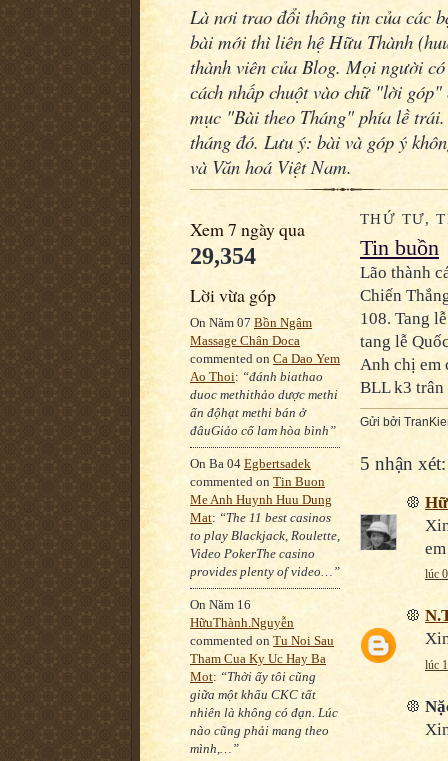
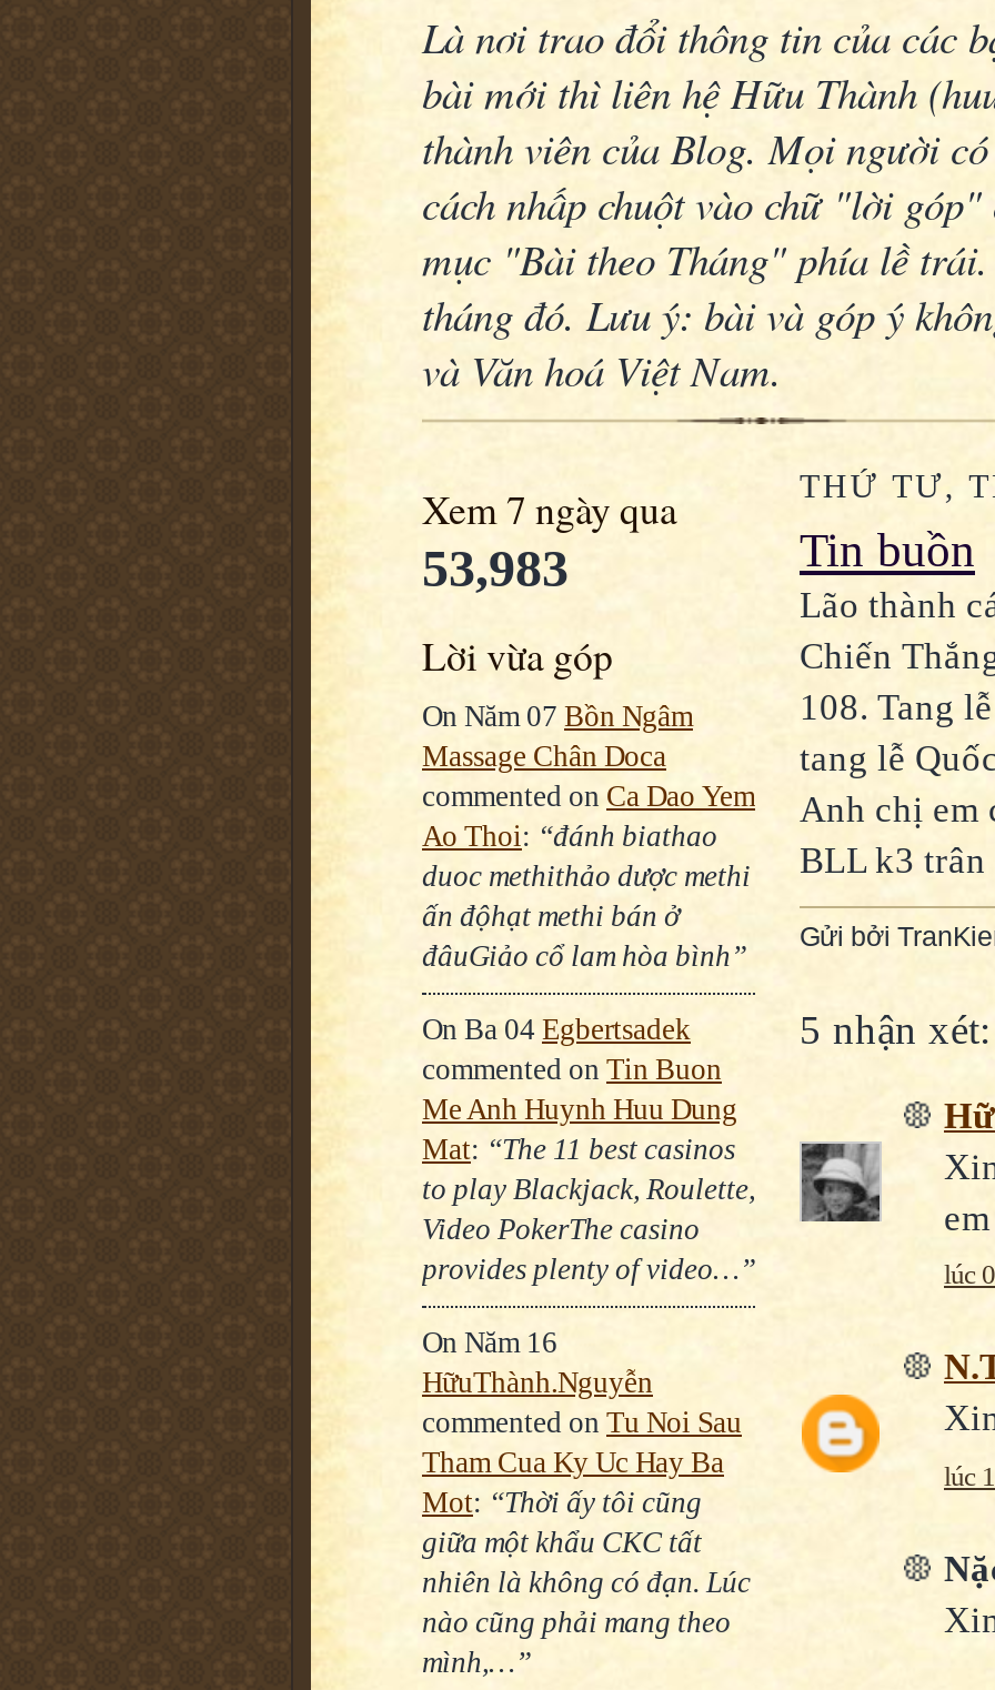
- 29,354
+ 53,983
